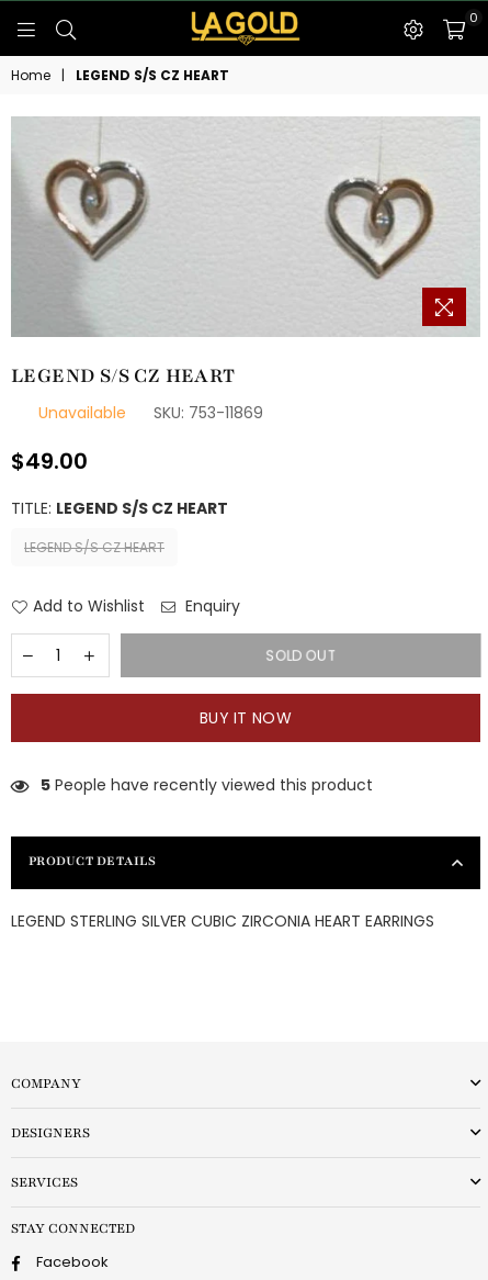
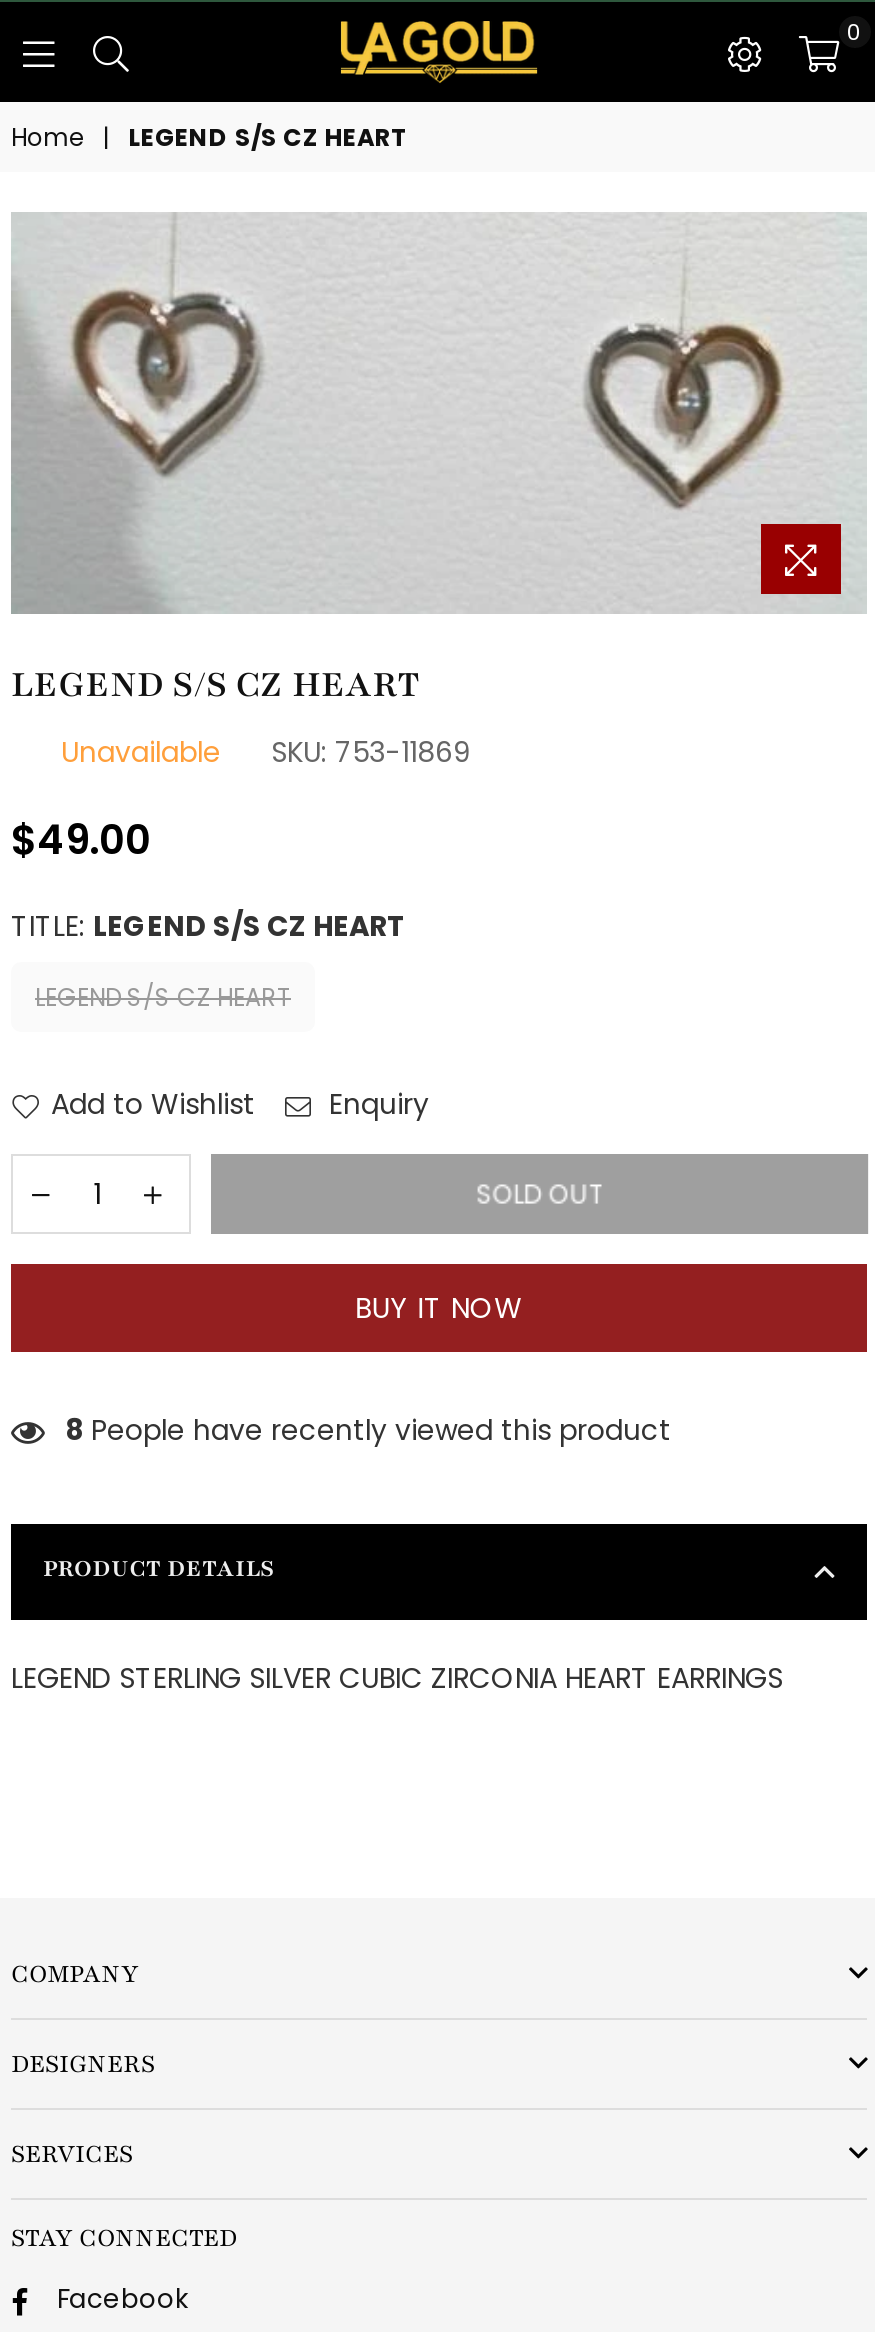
- 5 People have recently viewed this product
+ 8 People have recently viewed this product
